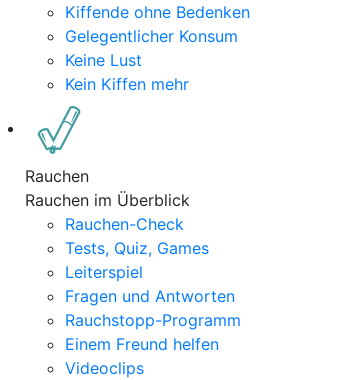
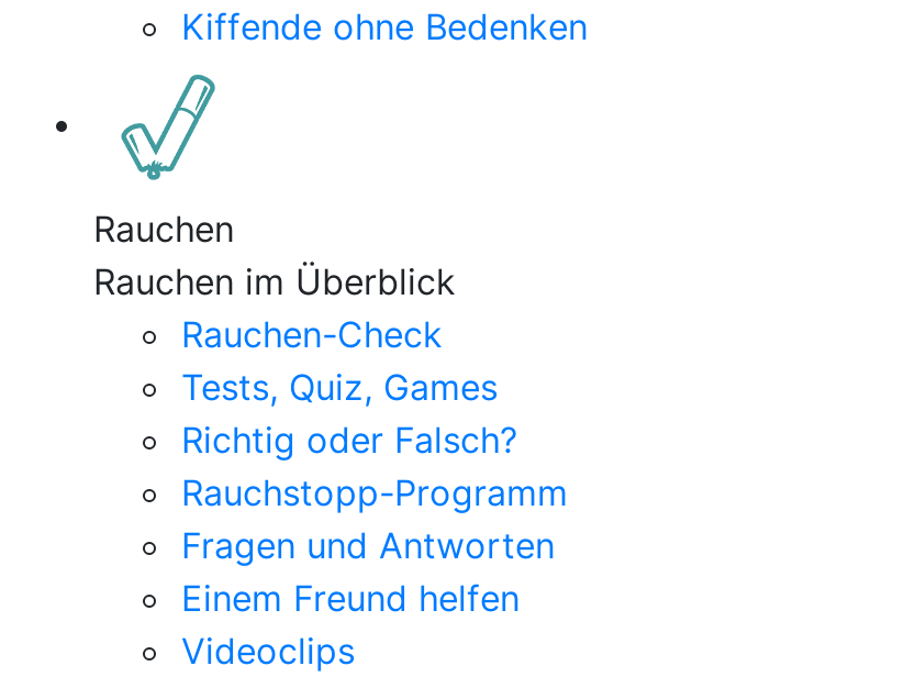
- Gelegentlicher Konsum
- Keine Lust
- Kein Kiffen mehr

- Leiterspiel
+ Richtig oder Falsch?

moved up: Rauchstopp-Programm
